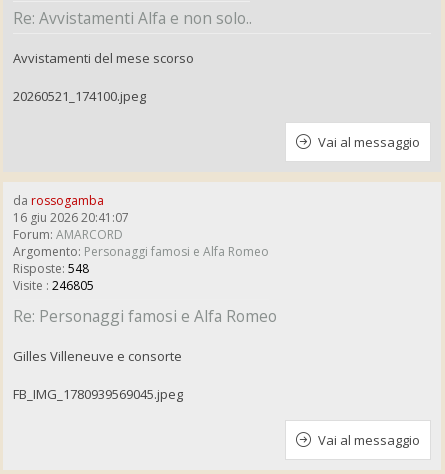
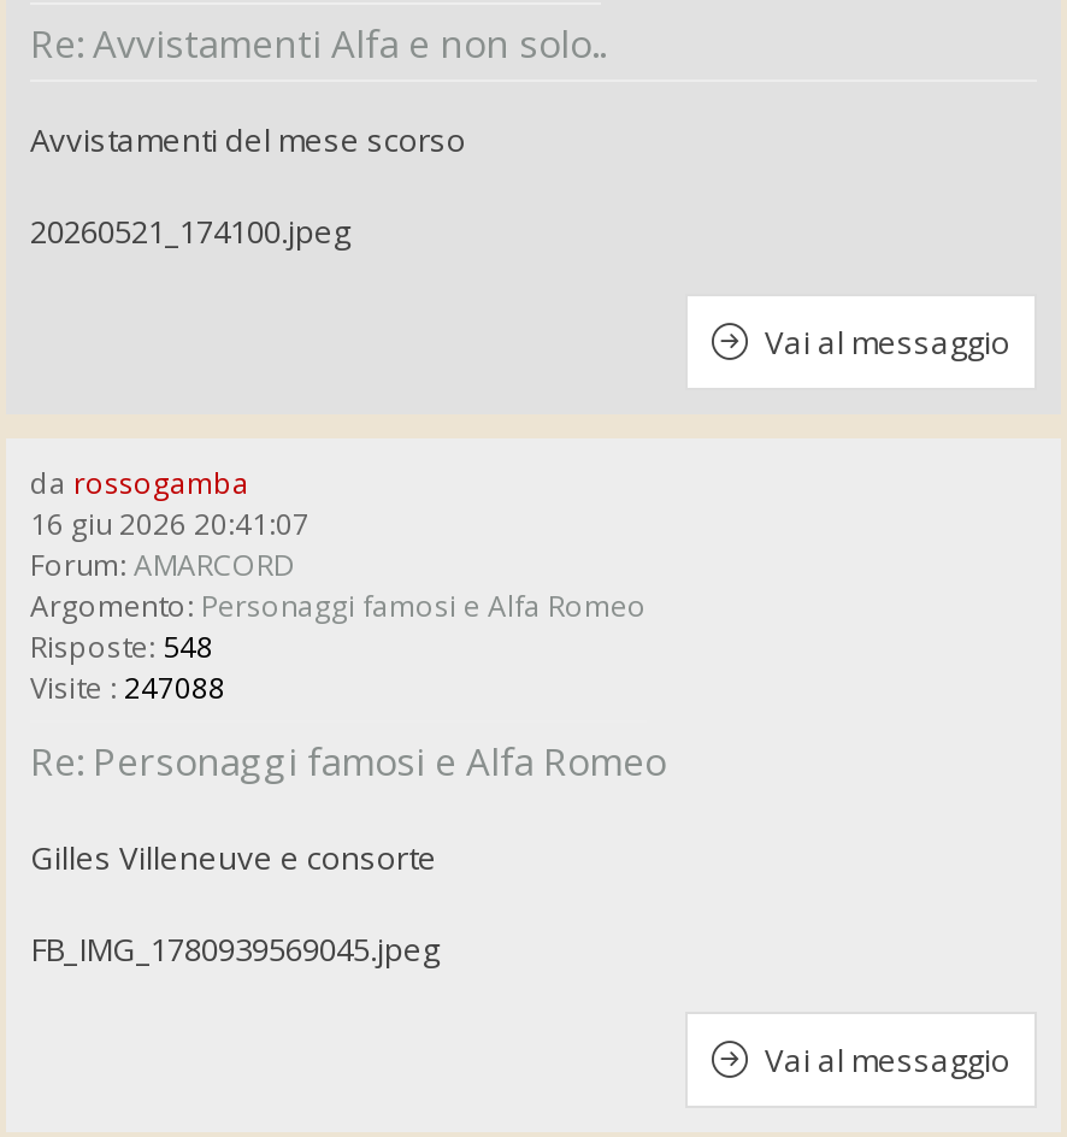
- Visite : 246805
+ Visite : 247088
